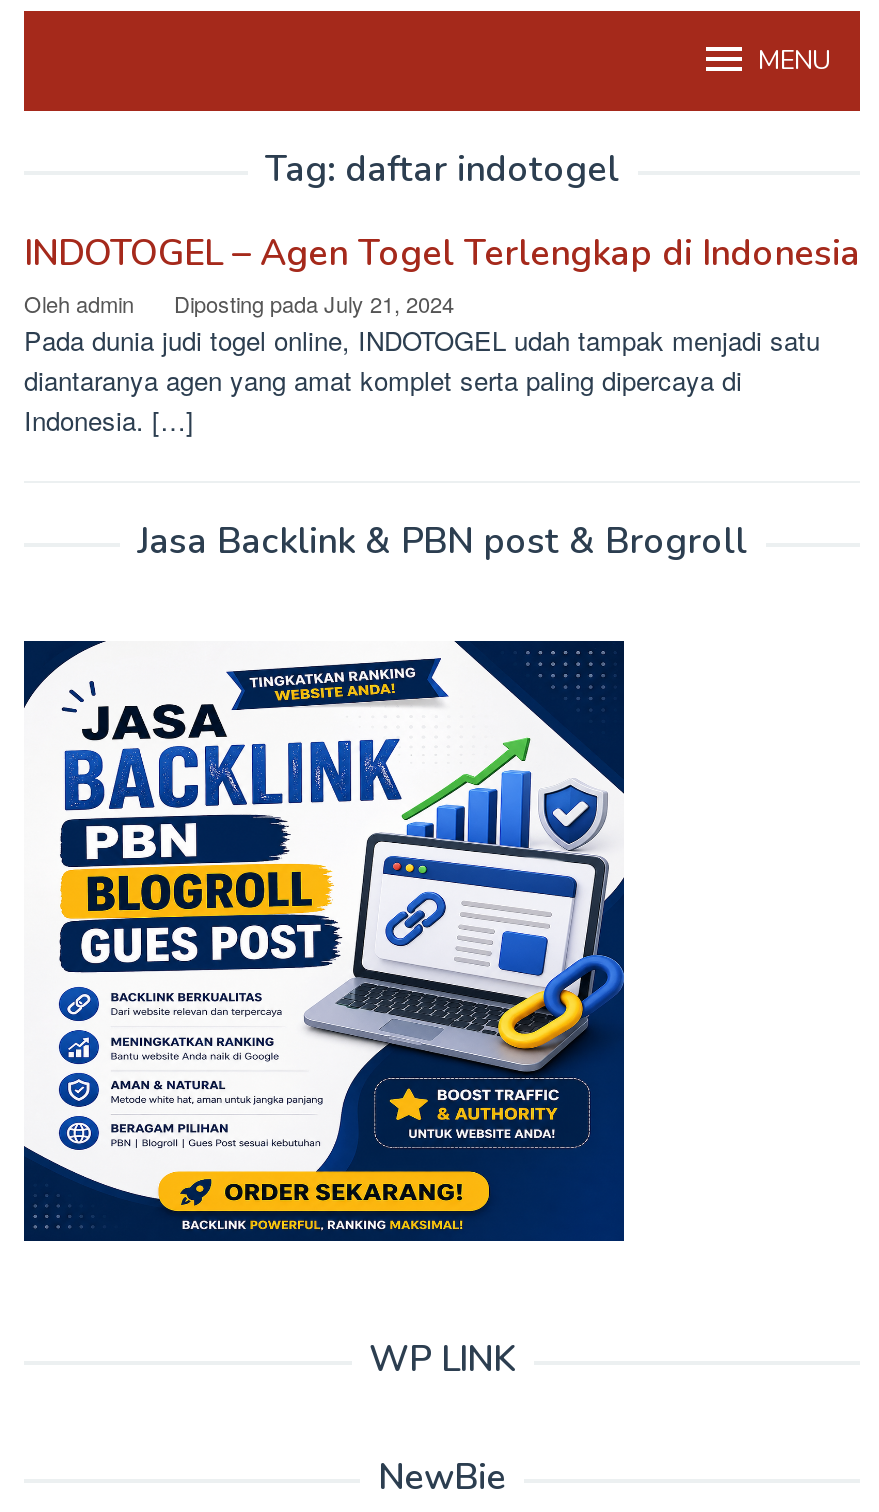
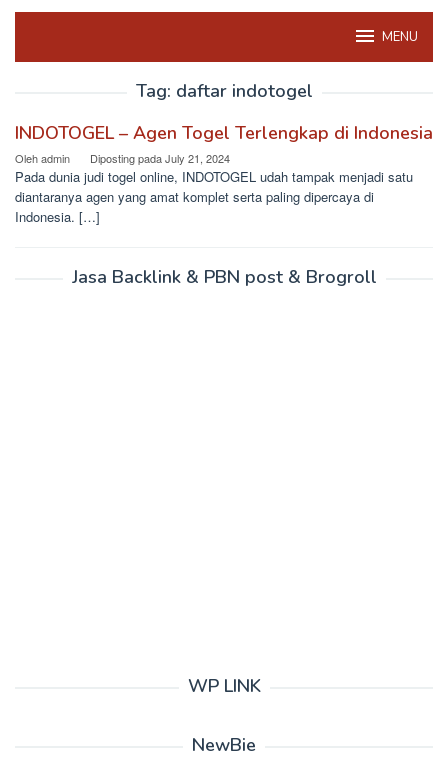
- [image]
